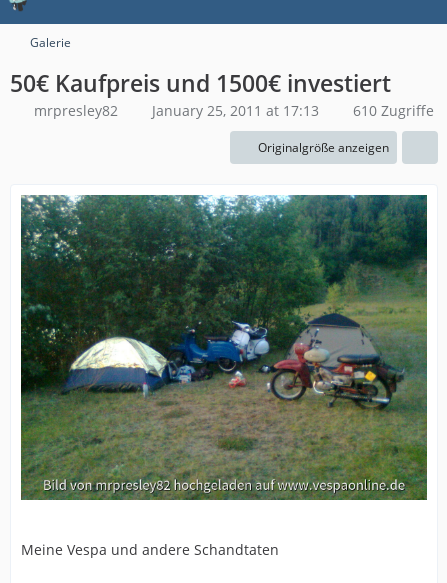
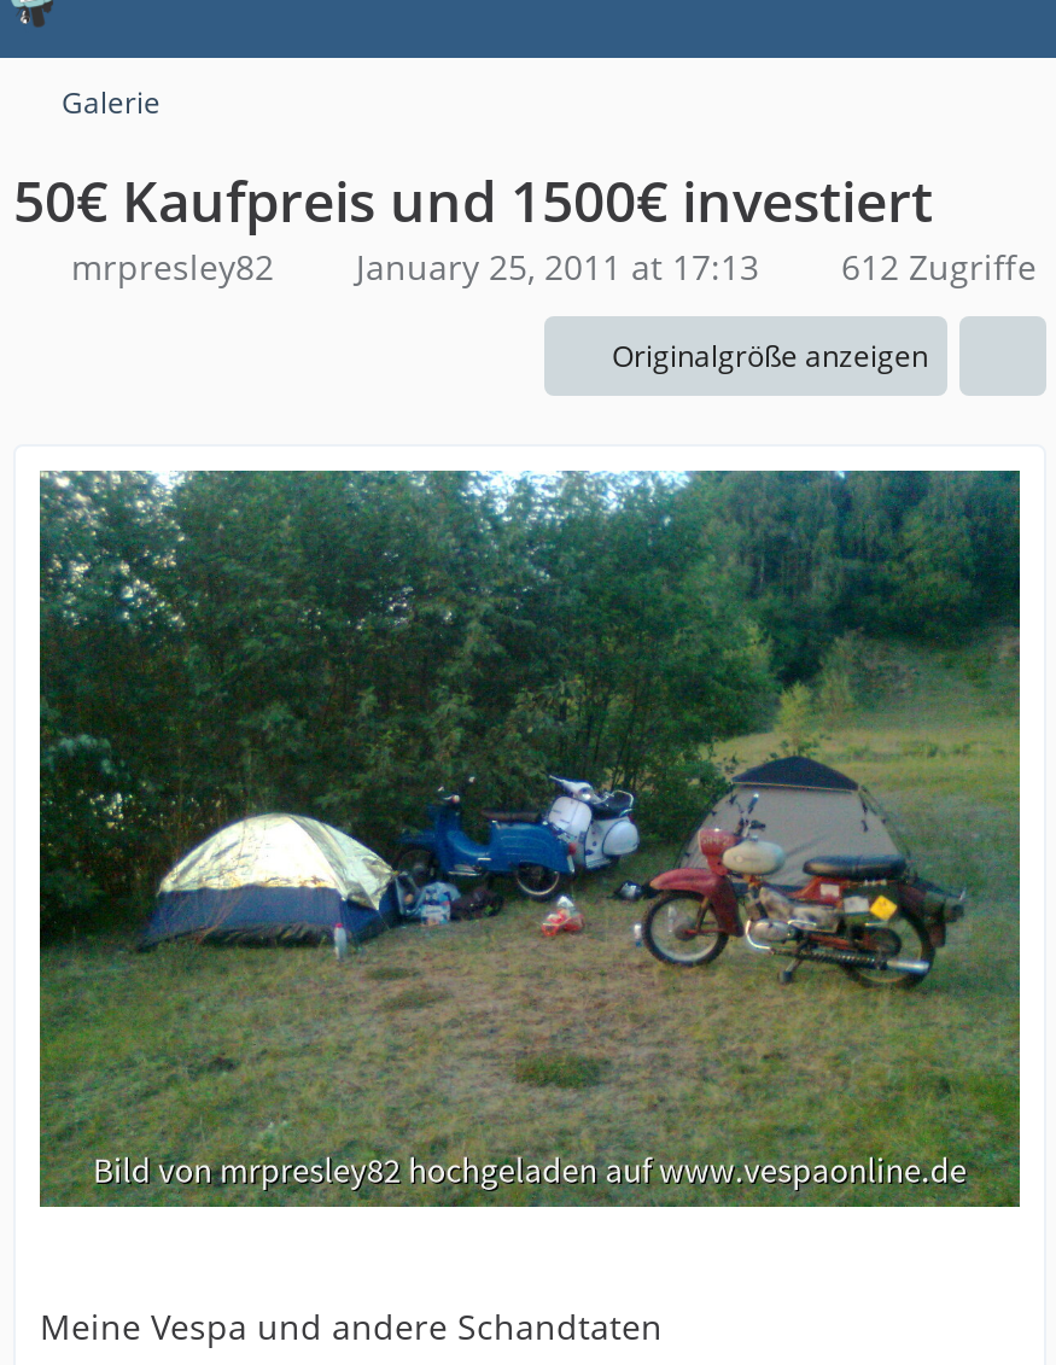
- mrpresley82 January 25, 2011 at 17:13 610 Zugriffe
+ mrpresley82 January 25, 2011 at 17:13 612 Zugriffe
